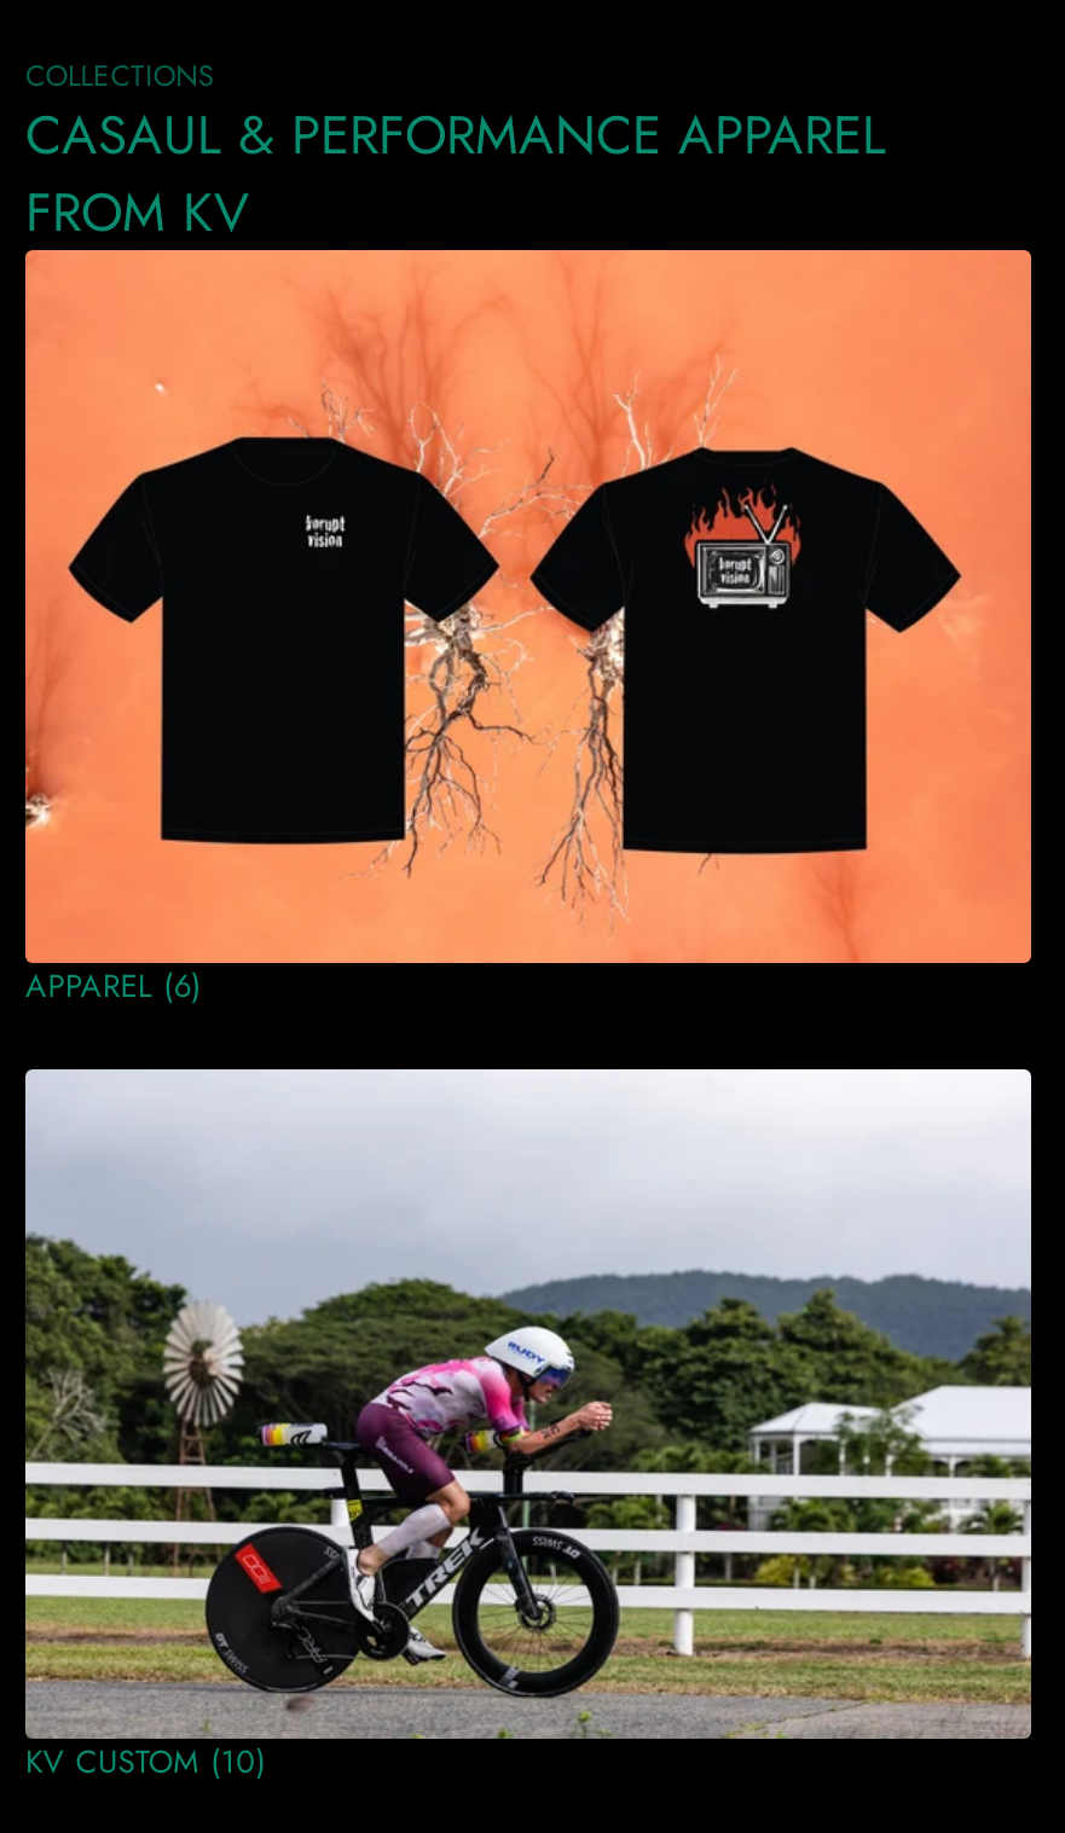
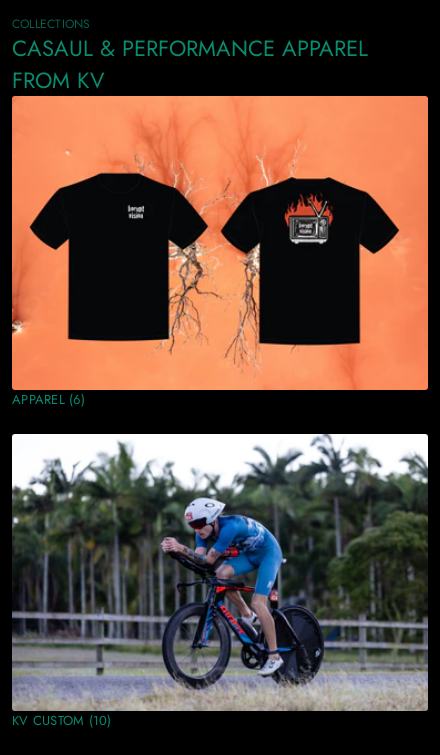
- [image]
+ [image]
